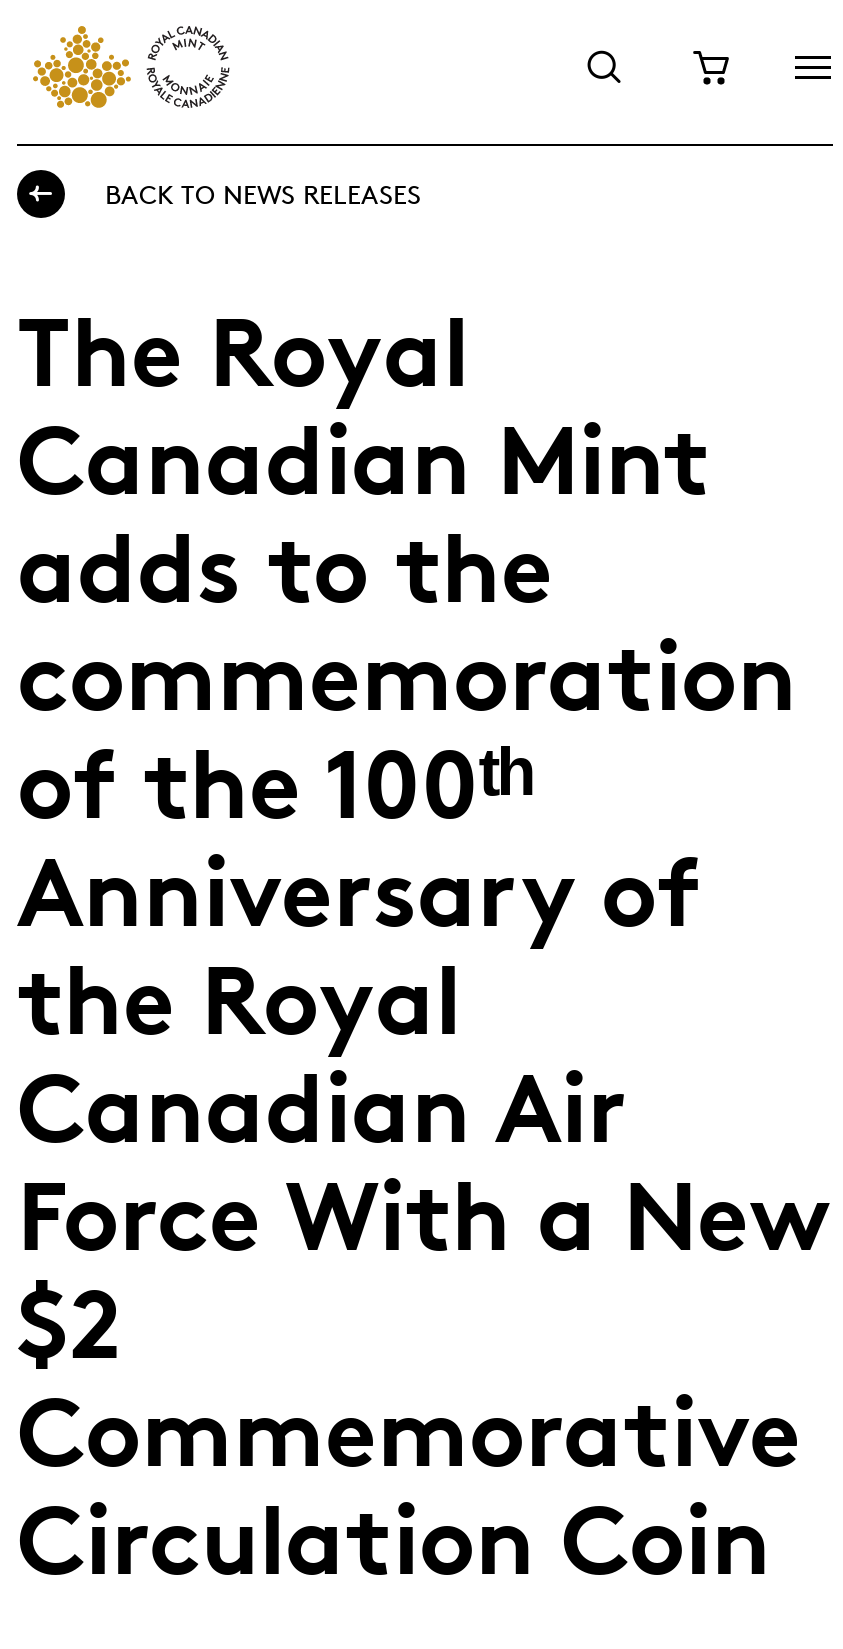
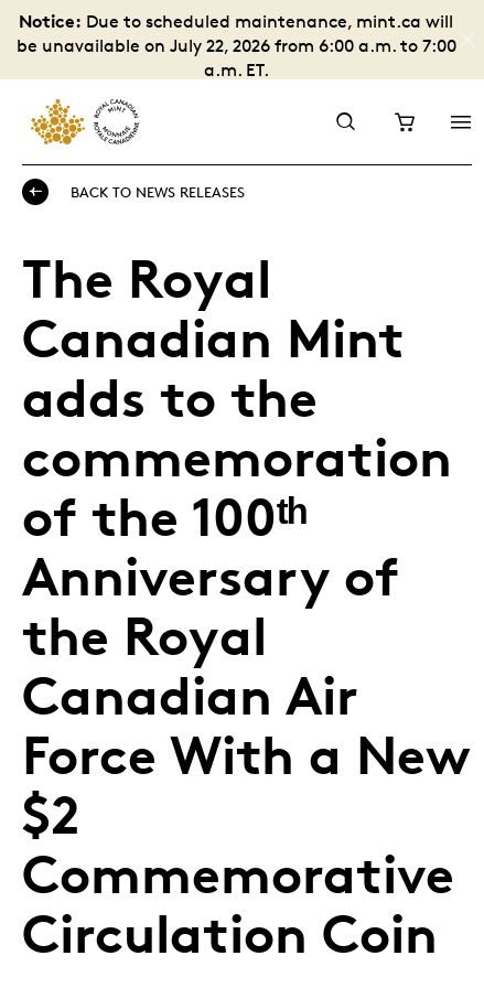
+ Notice: Due to scheduled maintenance, mint.ca will
+ be unavailable on July 22, 2026 from 6:00 a.m. to 7:00
+ a.m. ET.
